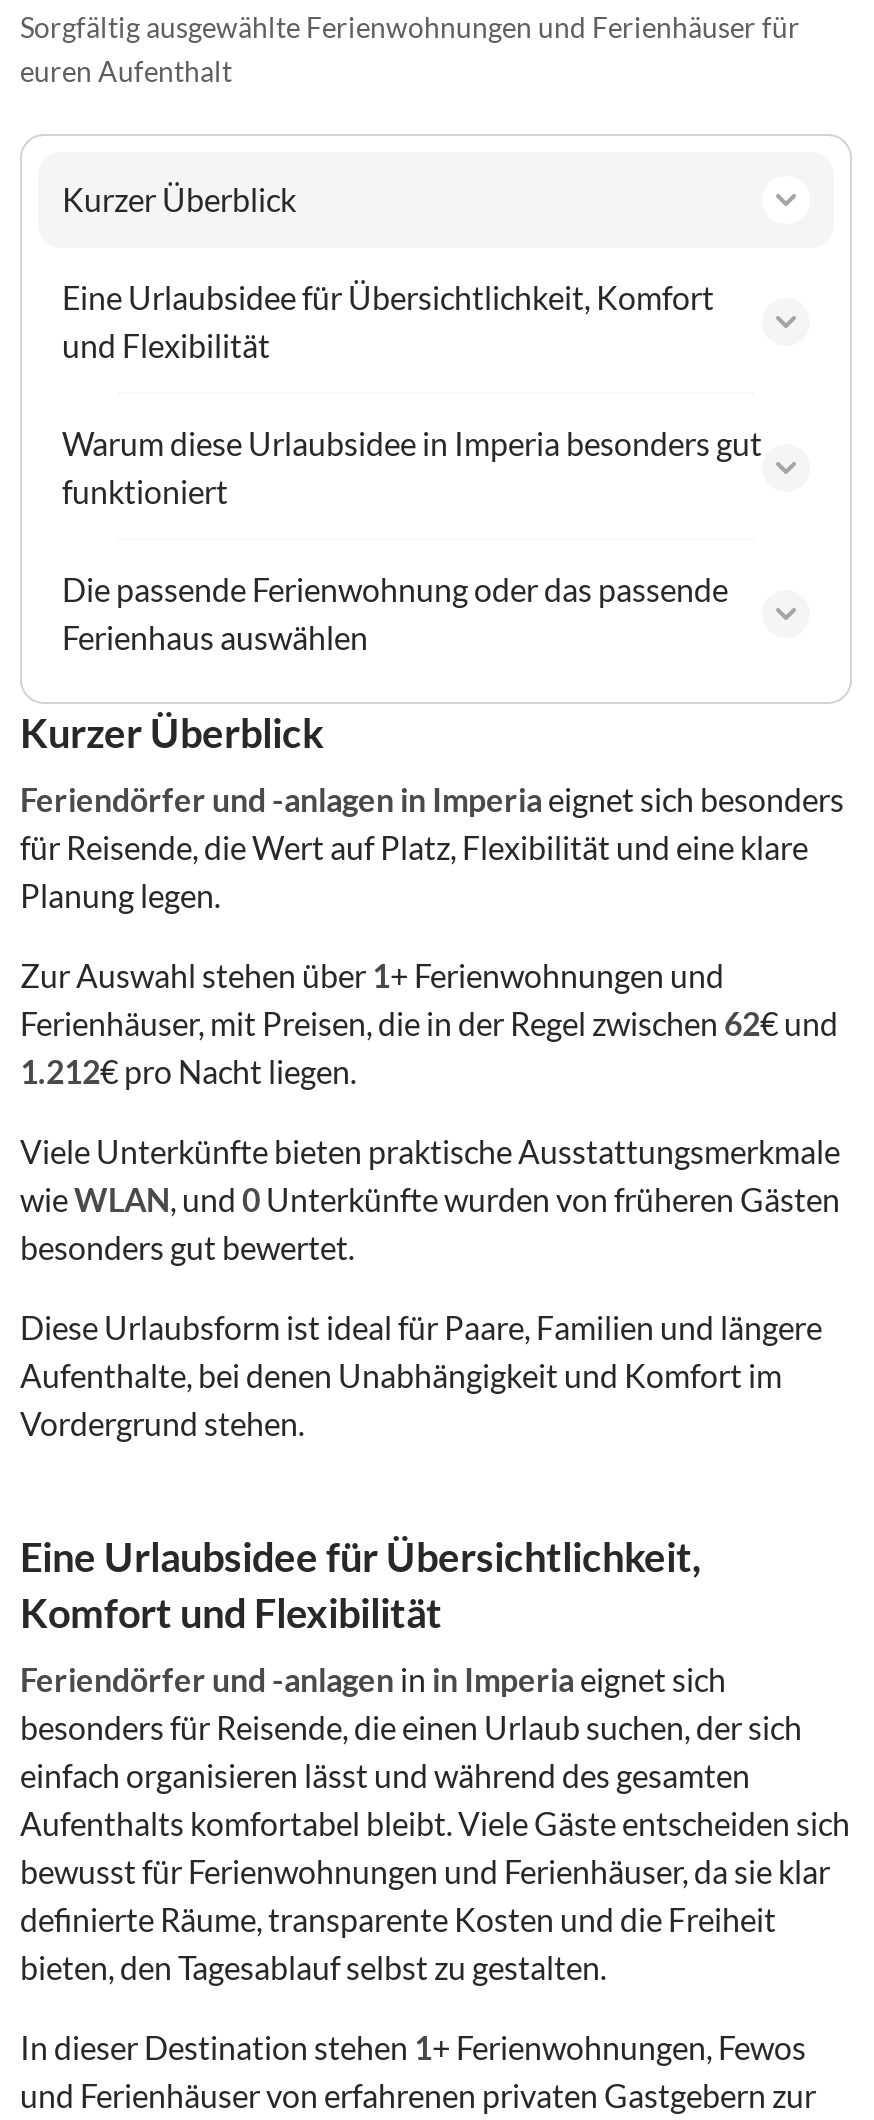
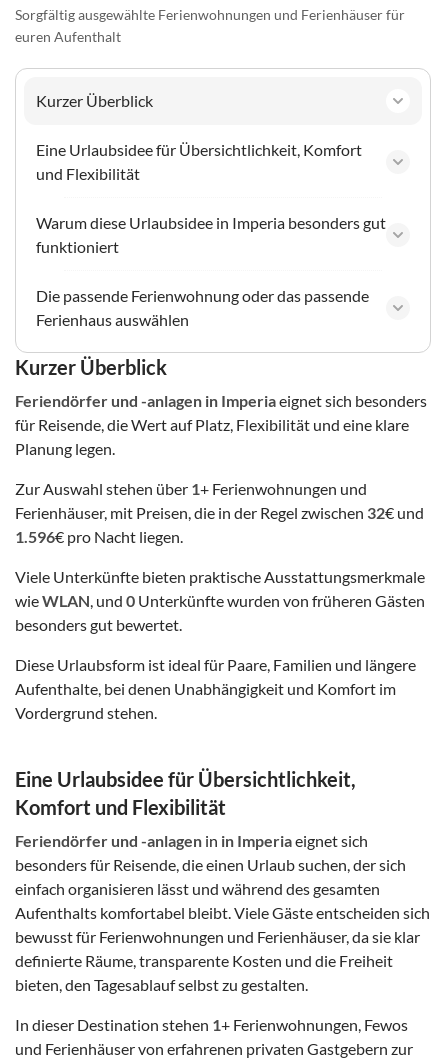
- Ferienhäuser, mit Preisen, die in der Regel zwischen 62€ und
+ Ferienhäuser, mit Preisen, die in der Regel zwischen 32€ und

- 1.212€ pro Nacht liegen.
+ 1.596€ pro Nacht liegen.
